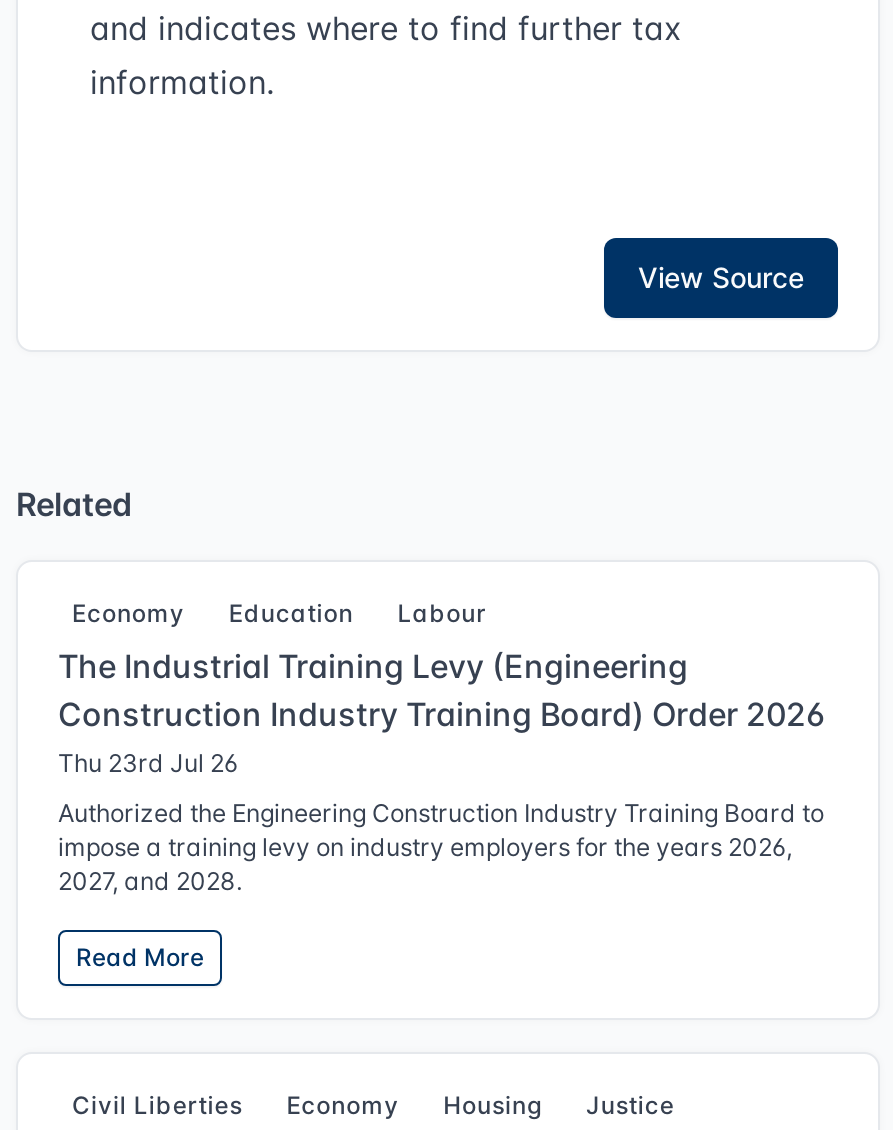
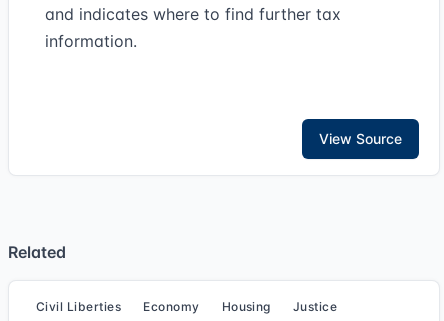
- Economy
- Education
- Labour
- The Industrial Training Levy (Engineering
- Construction Industry Training Board) Order 2026
- Thu 23rd Jul 26
- Authorized the Engineering Construction Industry Training Board to
- impose a training levy on industry employers for the years 2026,
- 2027, and 2028.
- Read More
